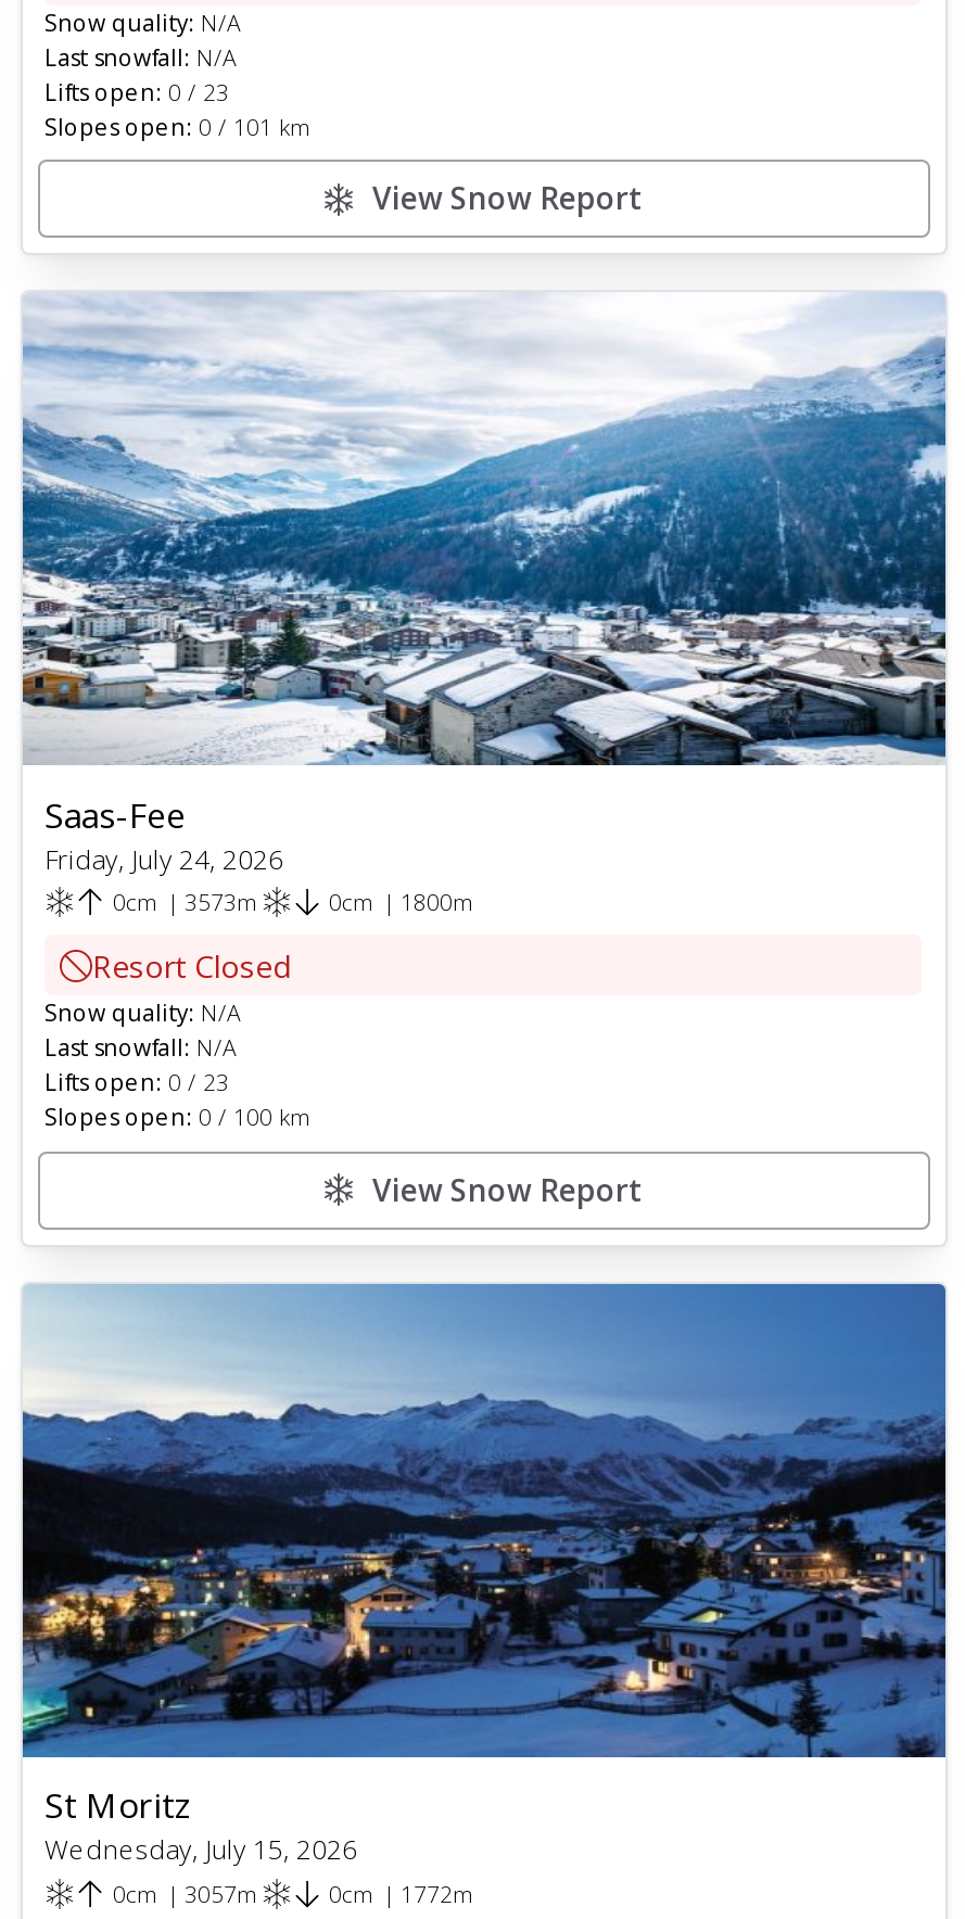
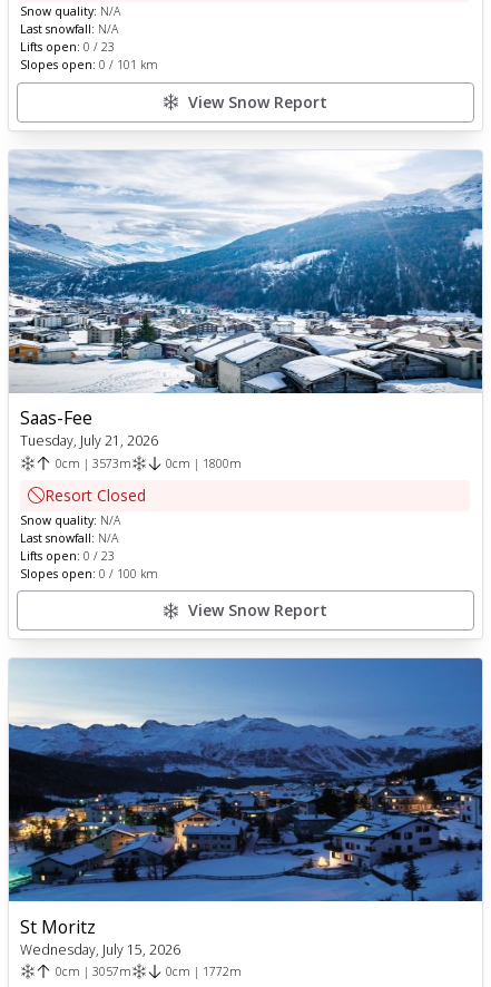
- Friday, July 24, 2026
+ Tuesday, July 21, 2026
